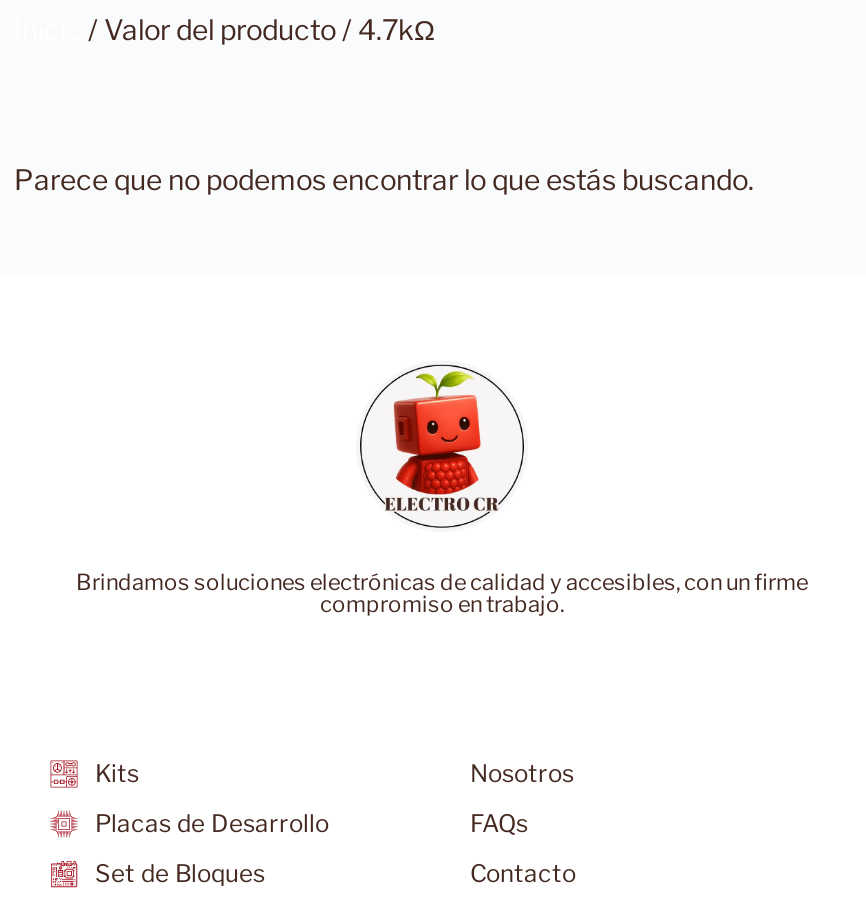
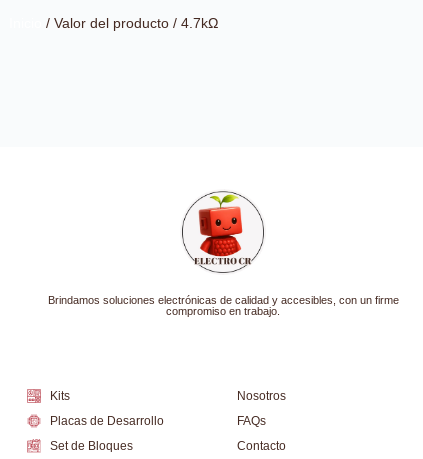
- Parece que no podemos encontrar lo que estás buscando.
